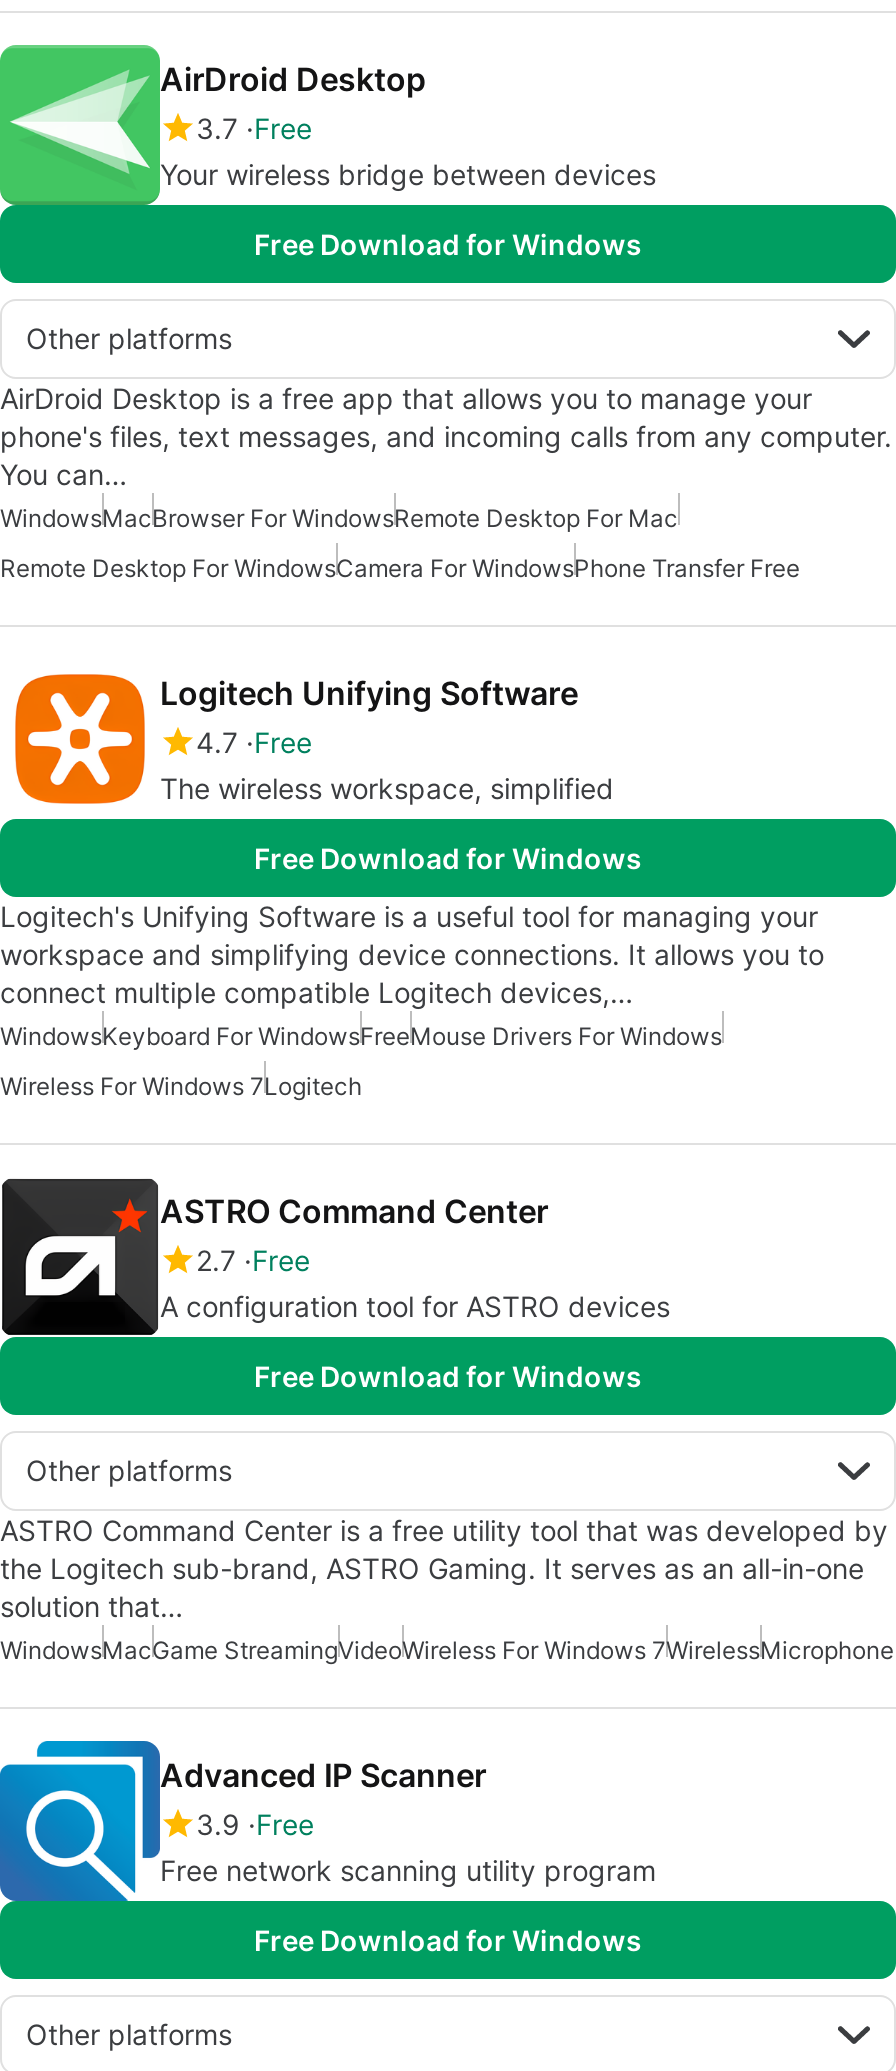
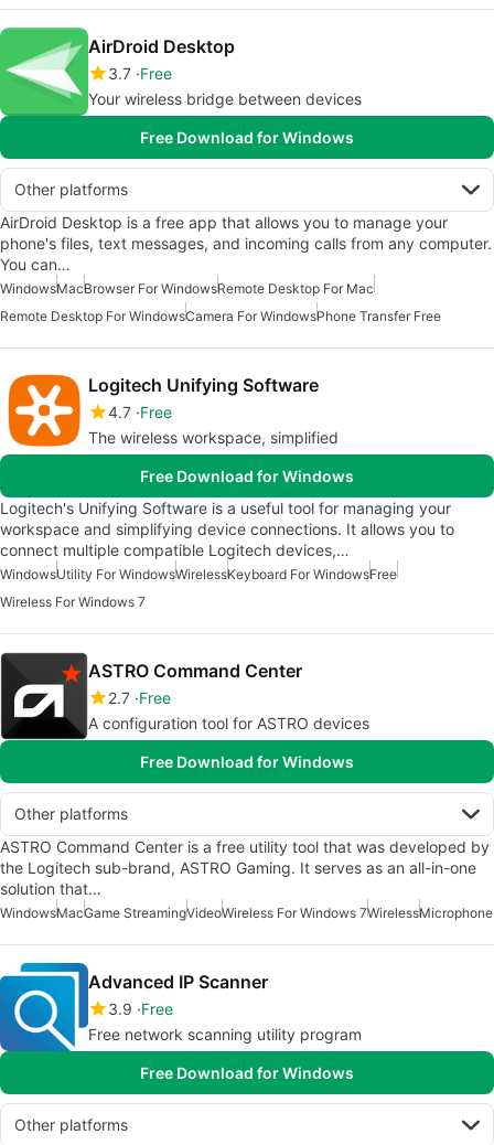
- WindowsKeyboard For WindowsFreeMouse Drivers For Windows
+ WindowsUtility For WindowsWirelessKeyboard For WindowsFree

- Wireless For Windows 7Logitech
+ Wireless For Windows 7
